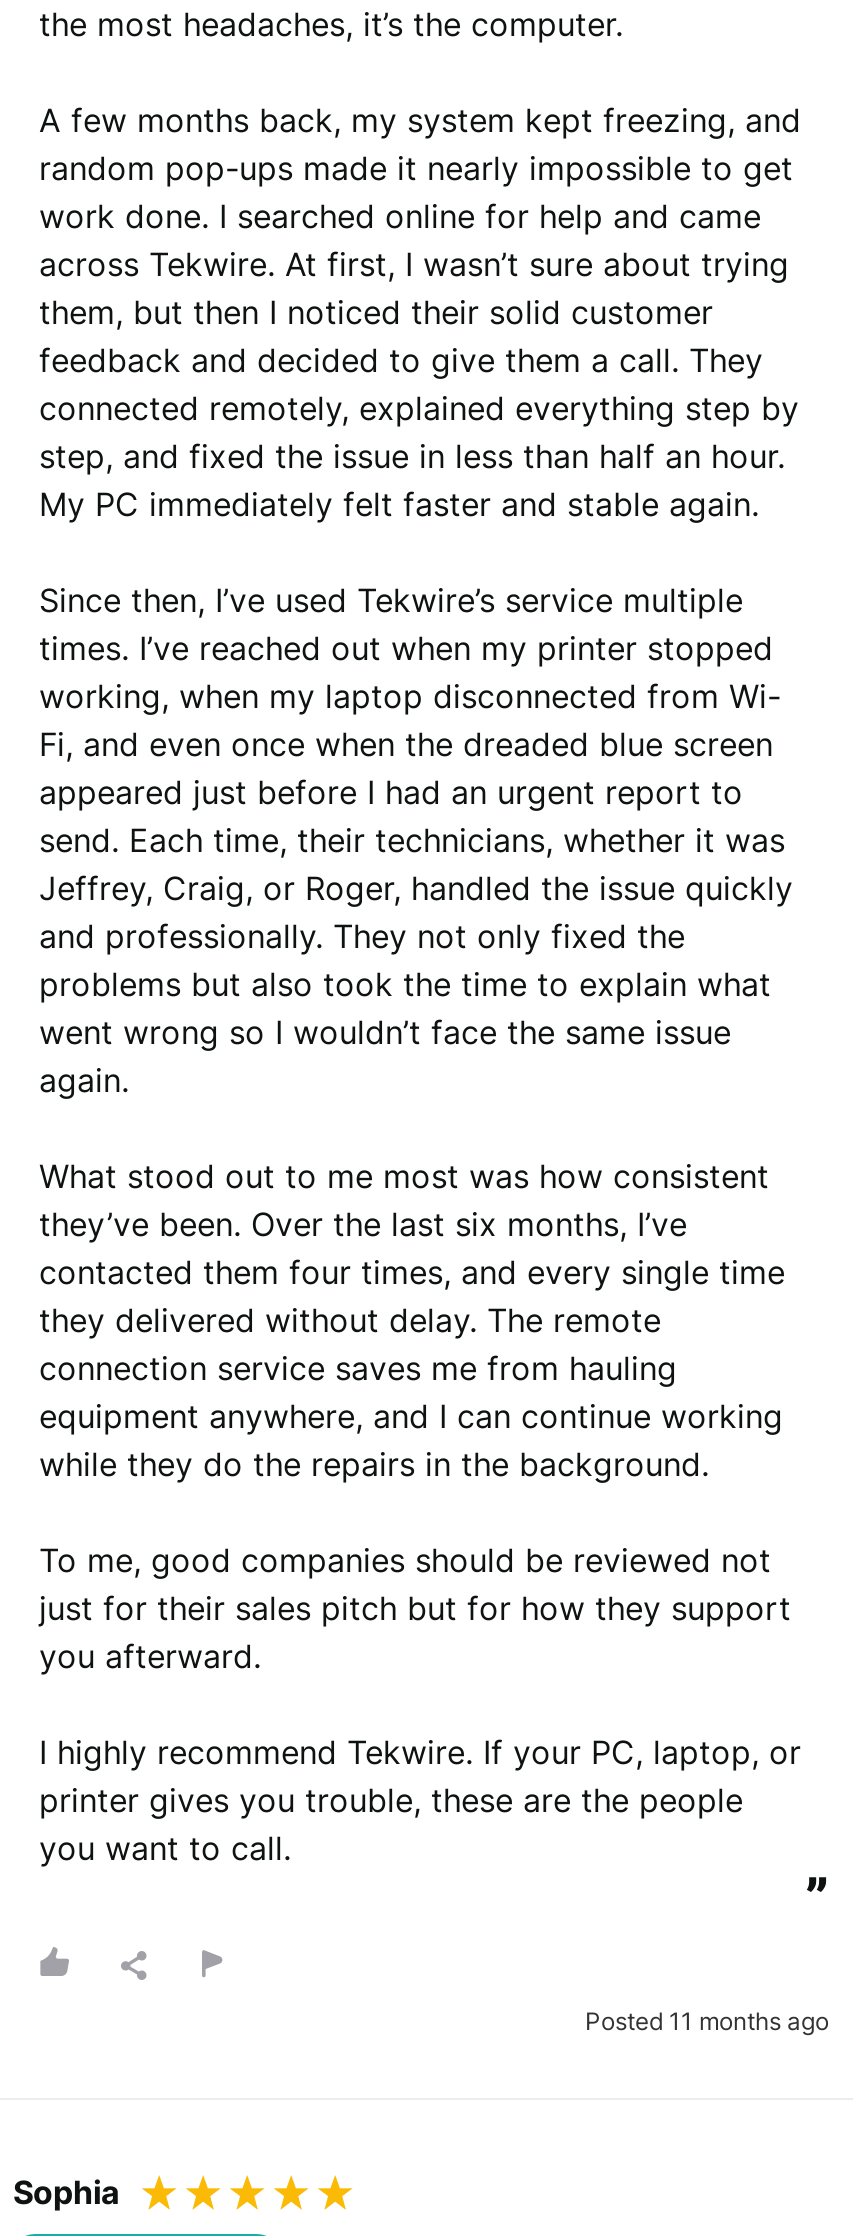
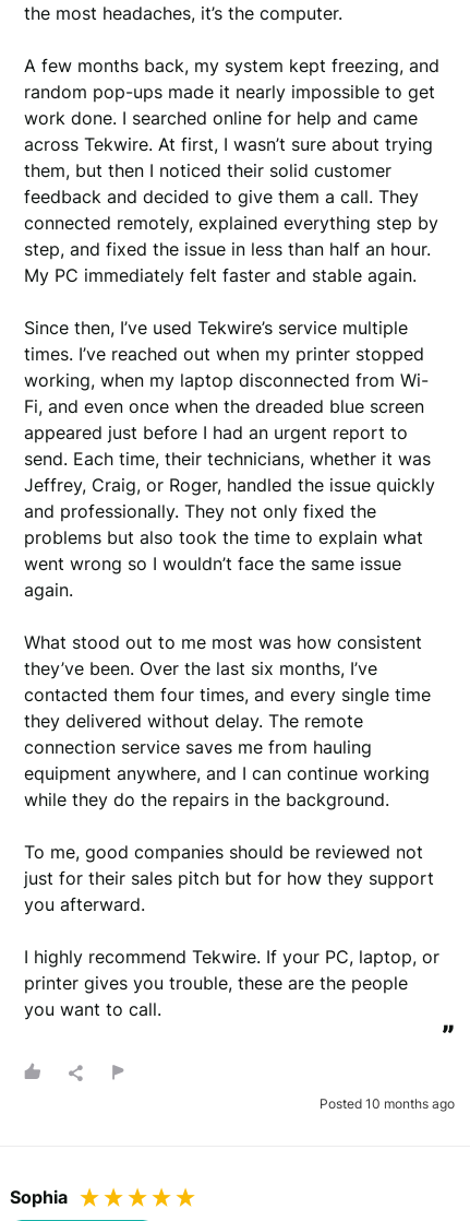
- Posted 11 months ago
+ Posted 10 months ago
